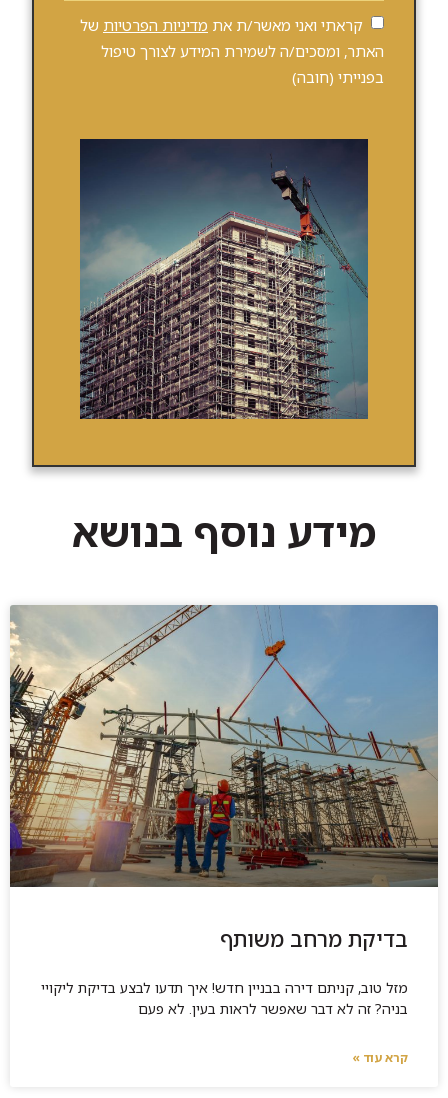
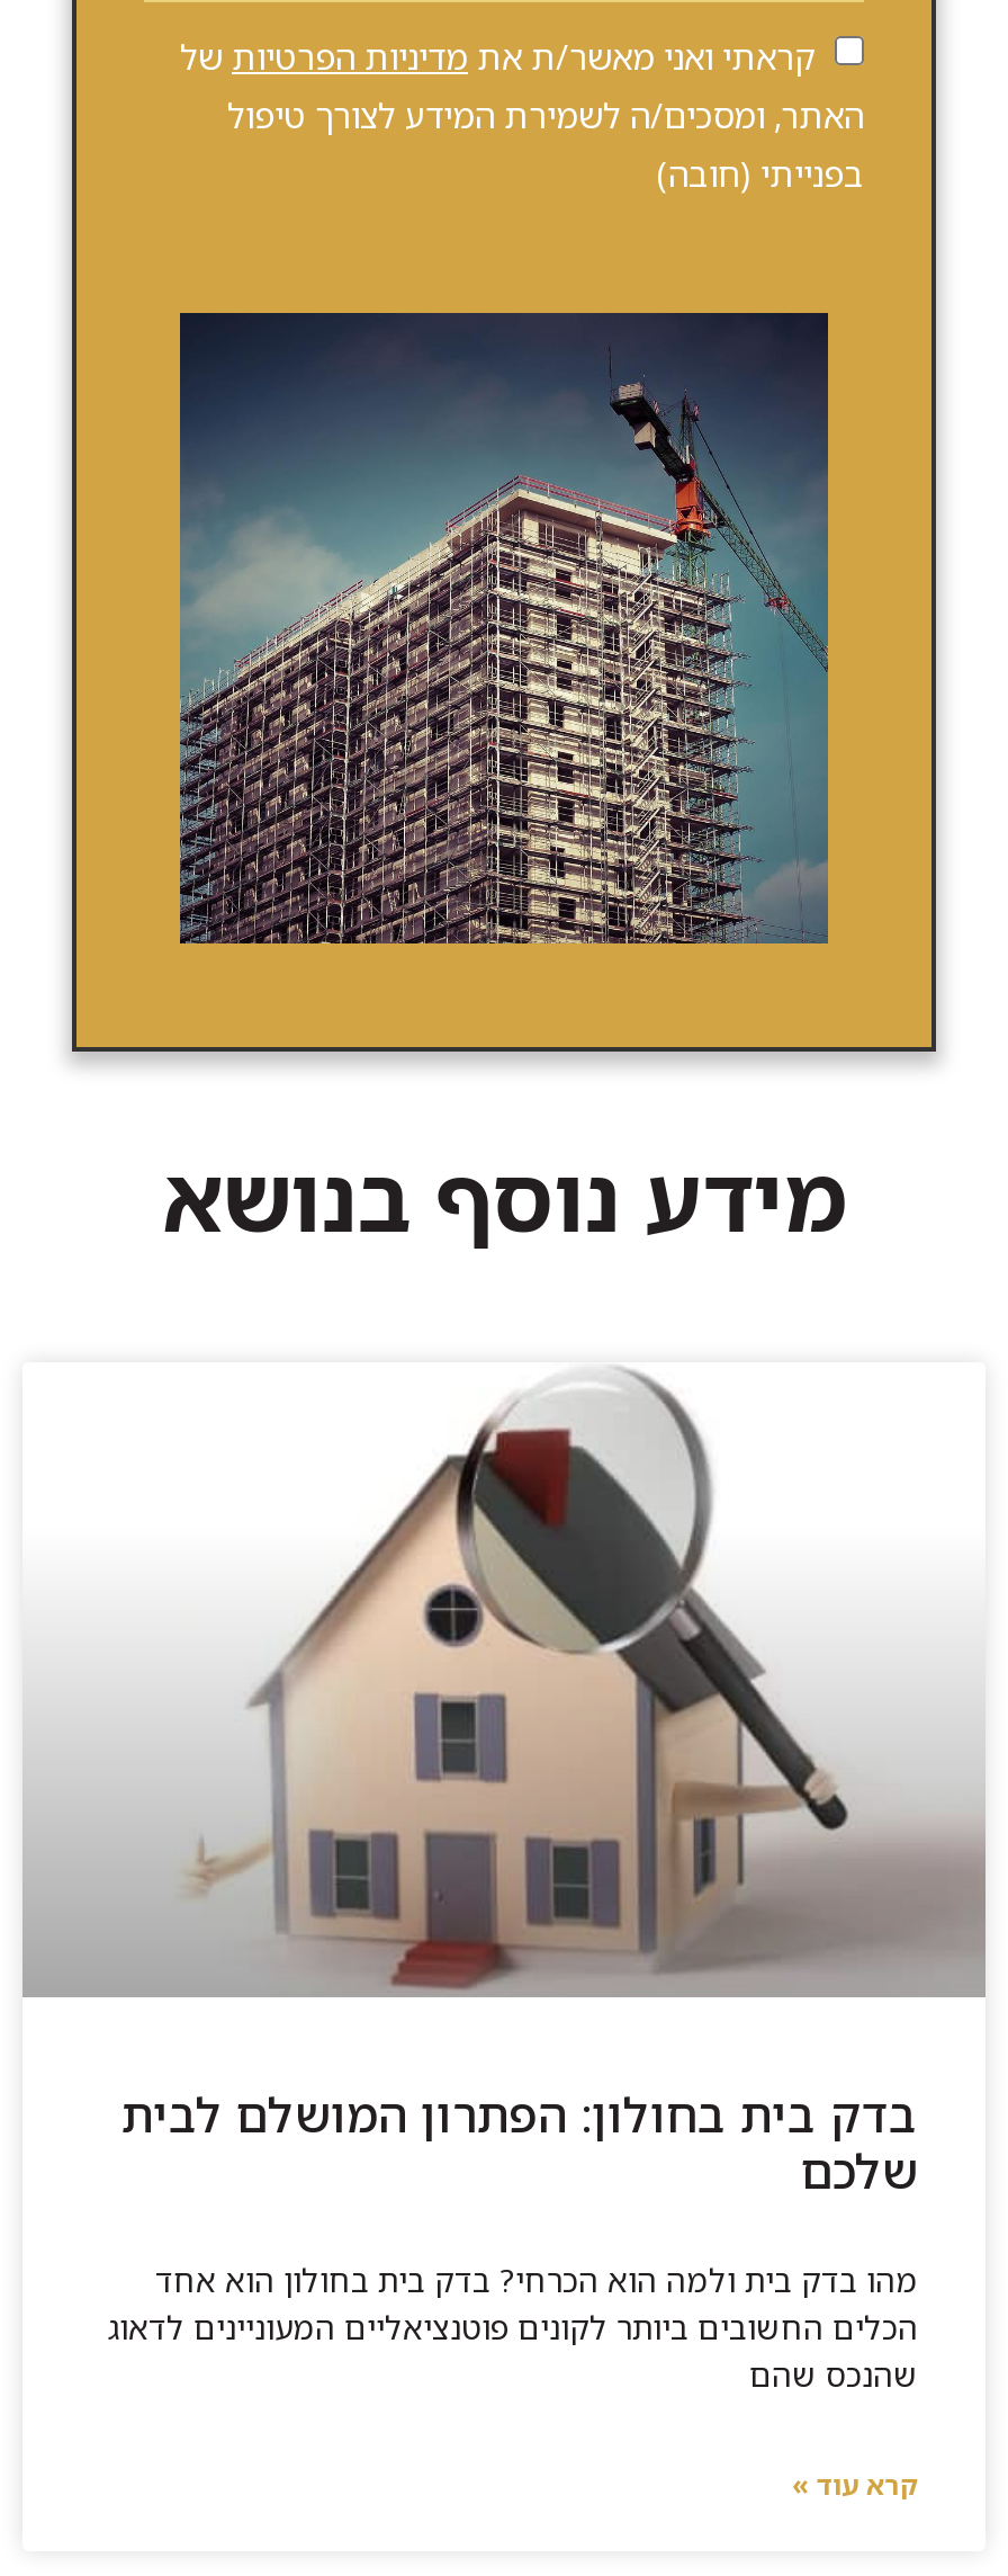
- [image]
- בדיקת מרחב משותף
+ [image]
+ בדק בית בחולון: הפתרון המושלם לבית
+ שלכם

- מזל טוב, קניתם דירה בבניין חדש! איך תדעו לבצע בדיקת ליקויי
- בניה? זה לא דבר שאפשר לראות בעין. לא פעם
+ מהו בדק בית ולמה הוא הכרחי? בדק בית בחולון הוא אחד
+ הכלים החשובים ביותר לקונים פוטנציאליים המעוניינים לדאוג
+ שהנכס שהם
